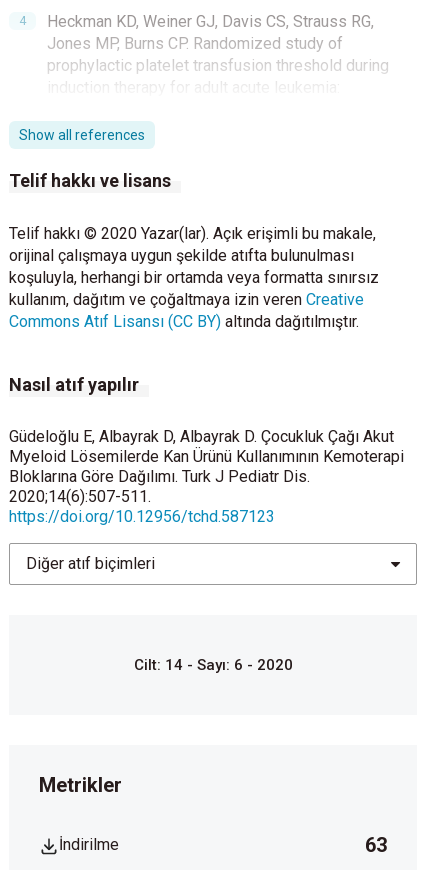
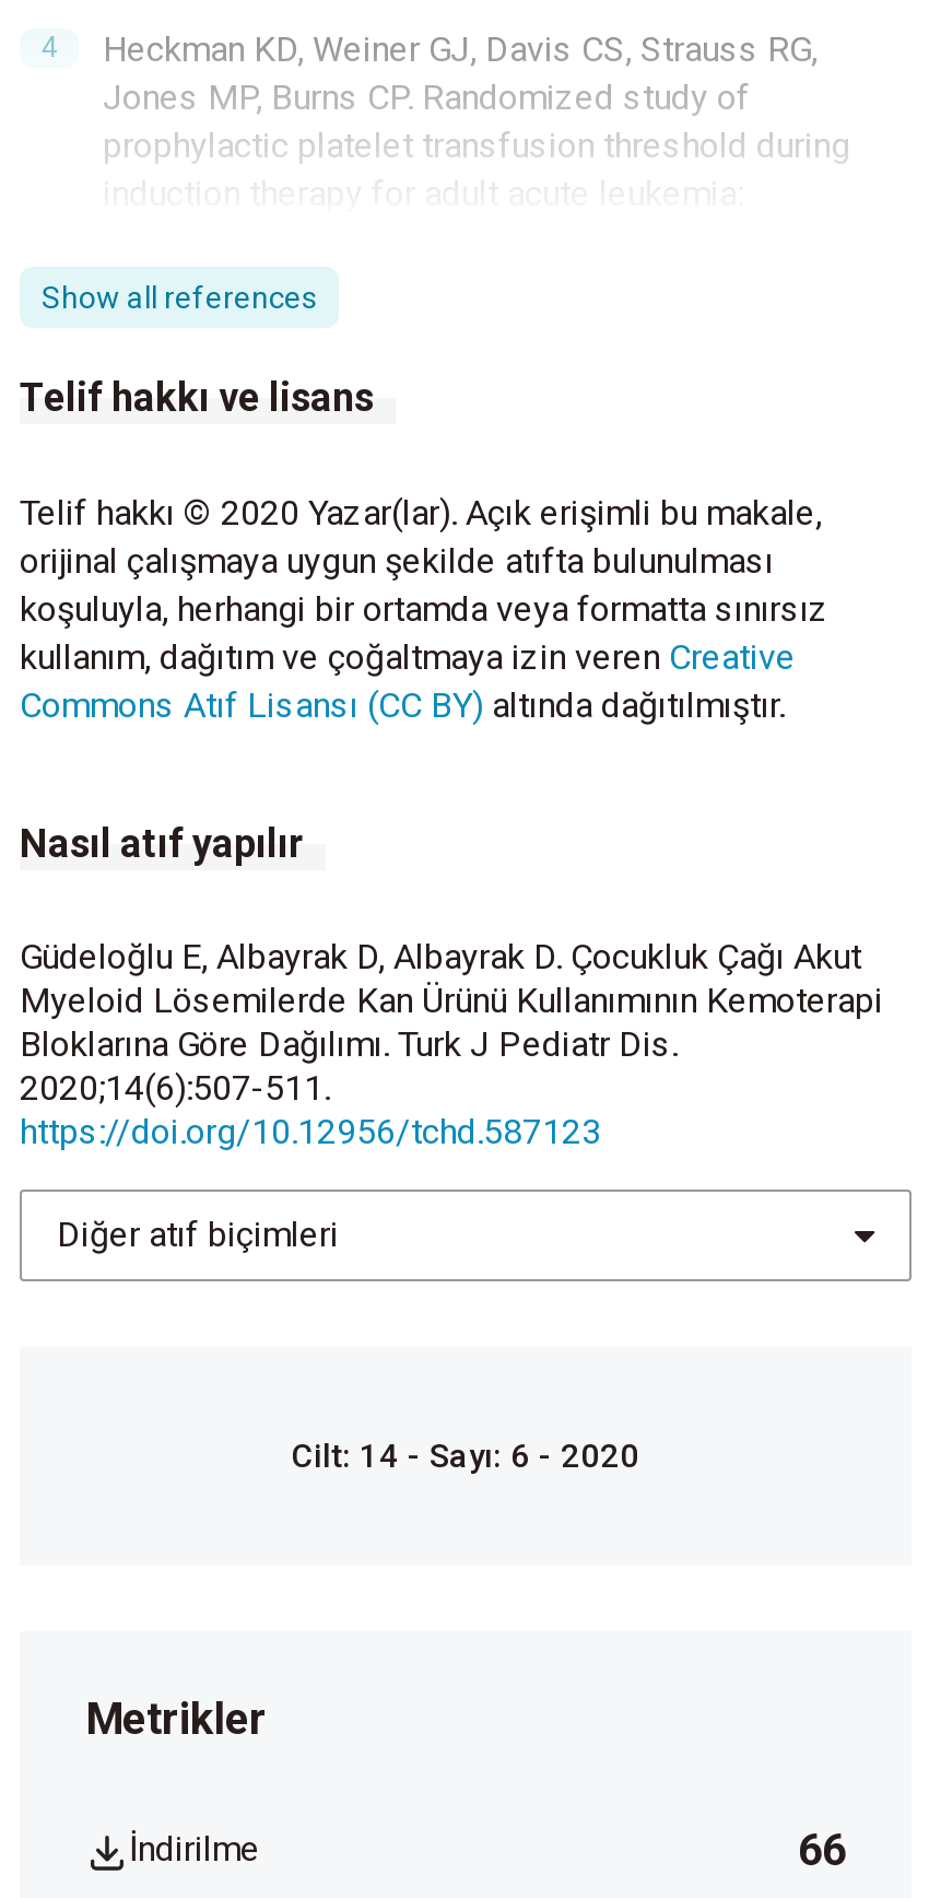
- 63
+ 66
